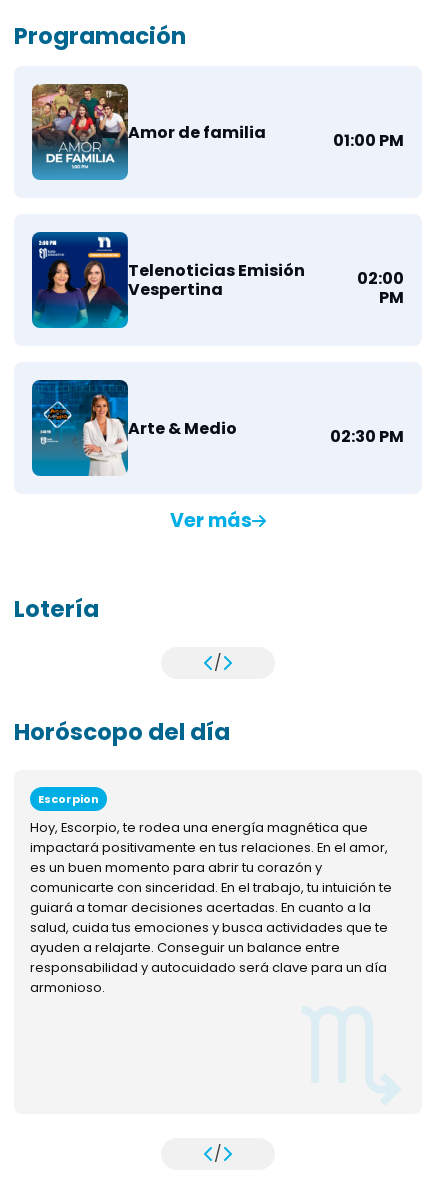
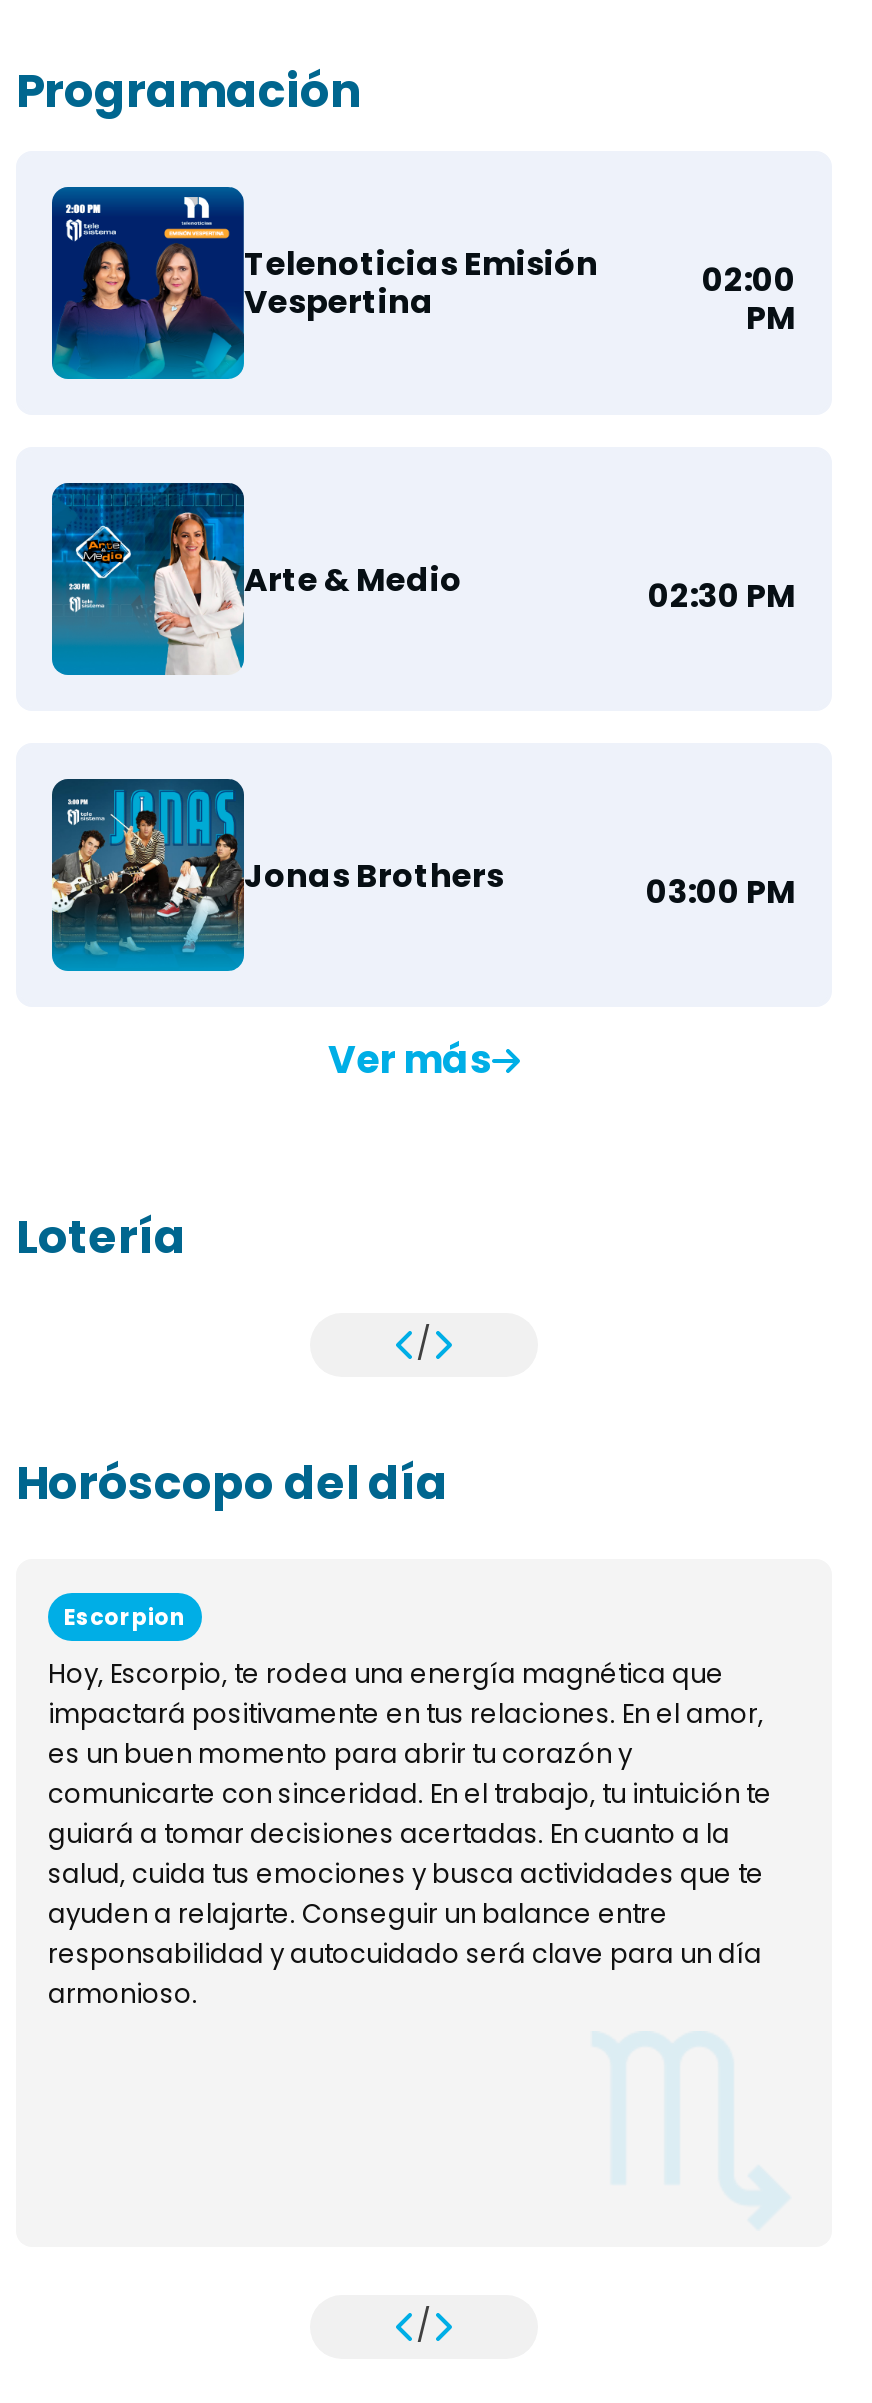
- [image]
- Amor de familia
- 01:00 PM

moved up: [image] | Telenoticias Emisión | Vespertina | 02:00 | PM | Arte & Medio | 02:30 PM

+ [image]
+ Jonas Brothers
+ 03:00 PM
